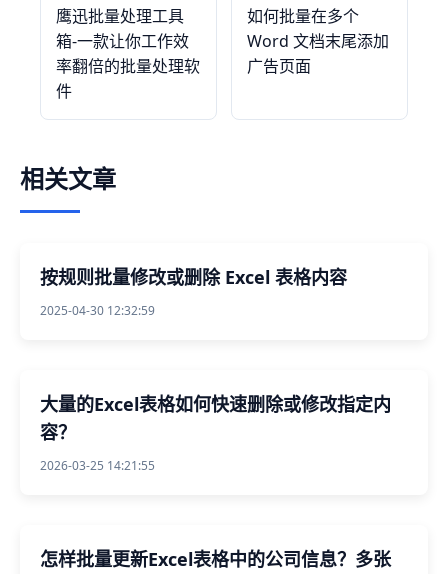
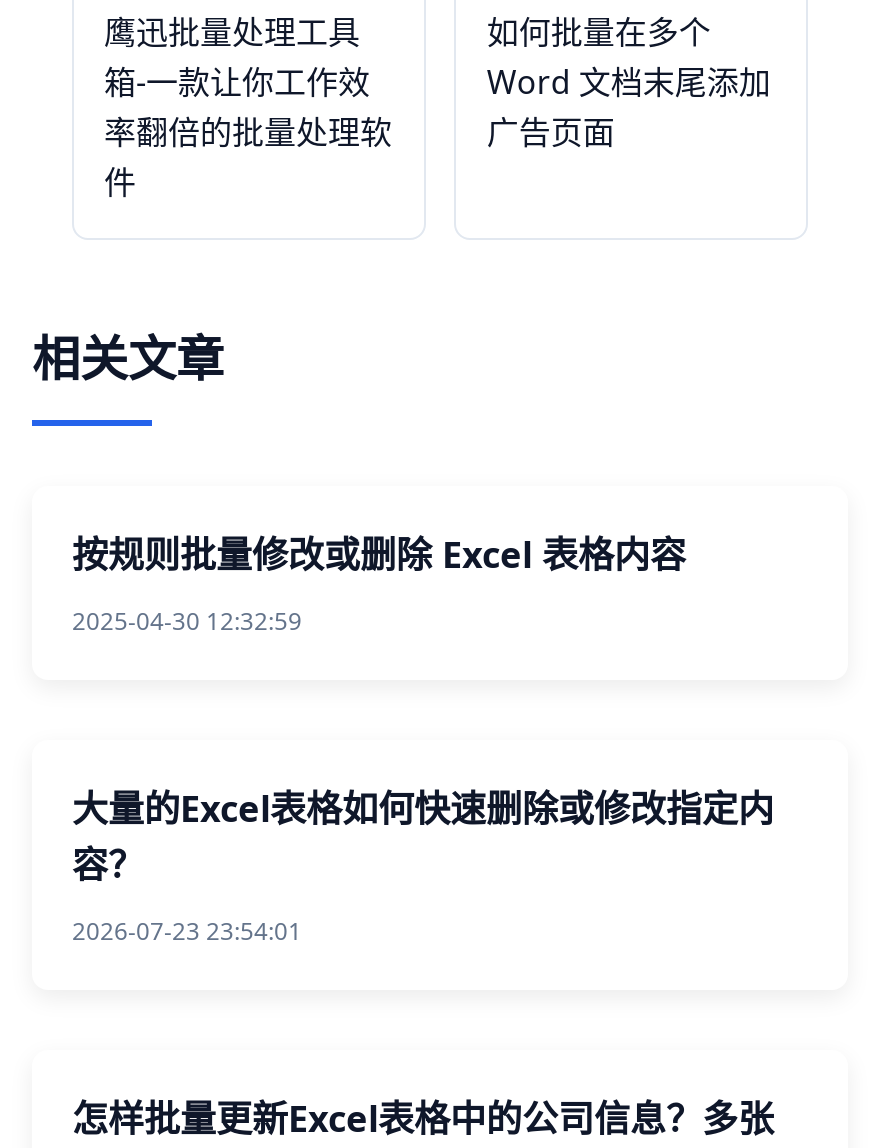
- 2026-03-25 14:21:55
+ 2026-07-23 23:54:01
